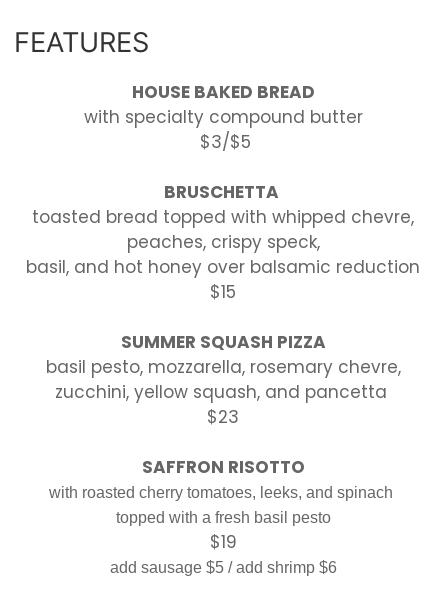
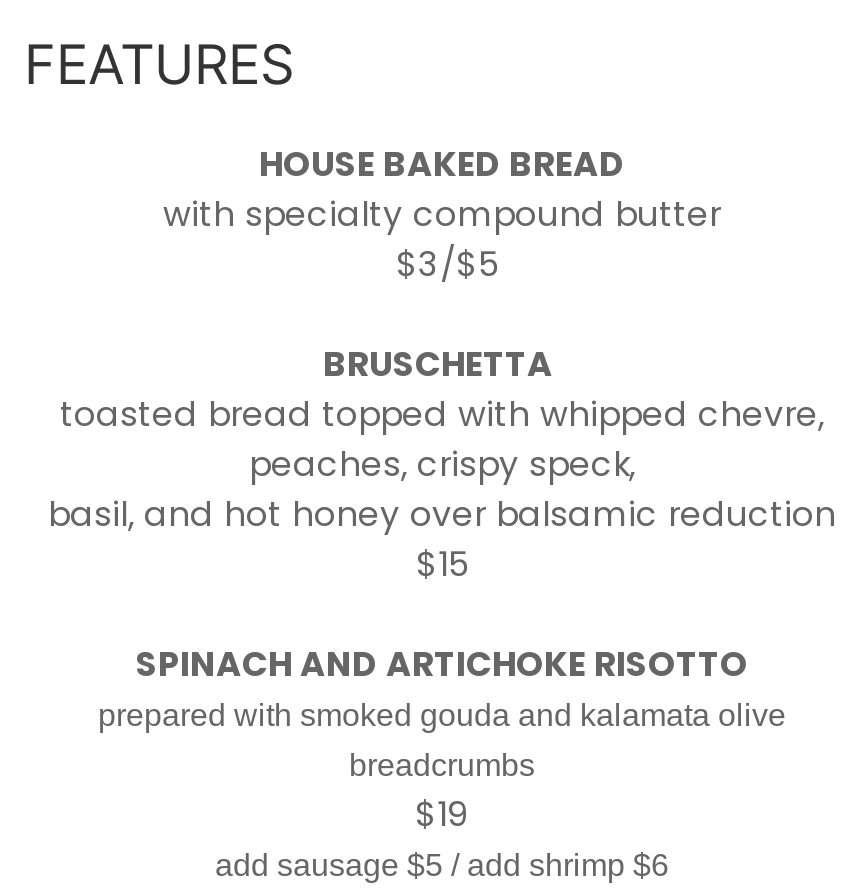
- SUMMER SQUASH PIZZA
- basil pesto, mozzarella, rosemary chevre,
- zucchini, yellow squash, and pancetta
- $23
- SAFFRON RISOTTO
- with roasted cherry tomatoes, leeks, and spinach
- topped with a fresh basil pesto
+ SPINACH AND ARTICHOKE RISOTTO
+ prepared with smoked gouda and kalamata olive
+ breadcrumbs
